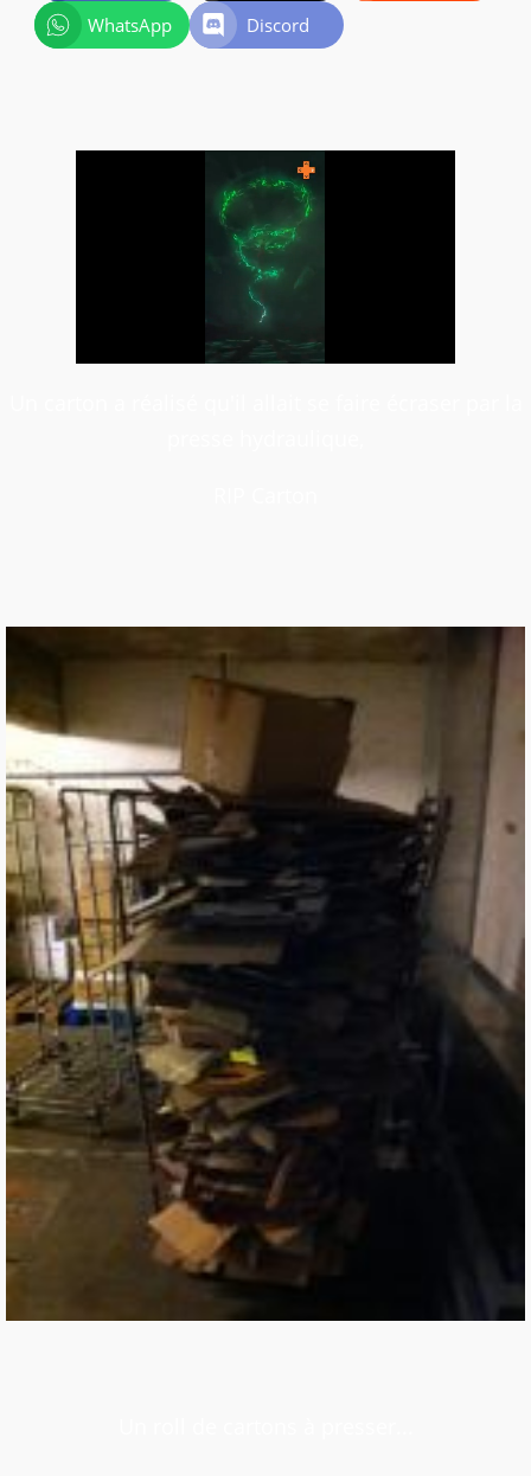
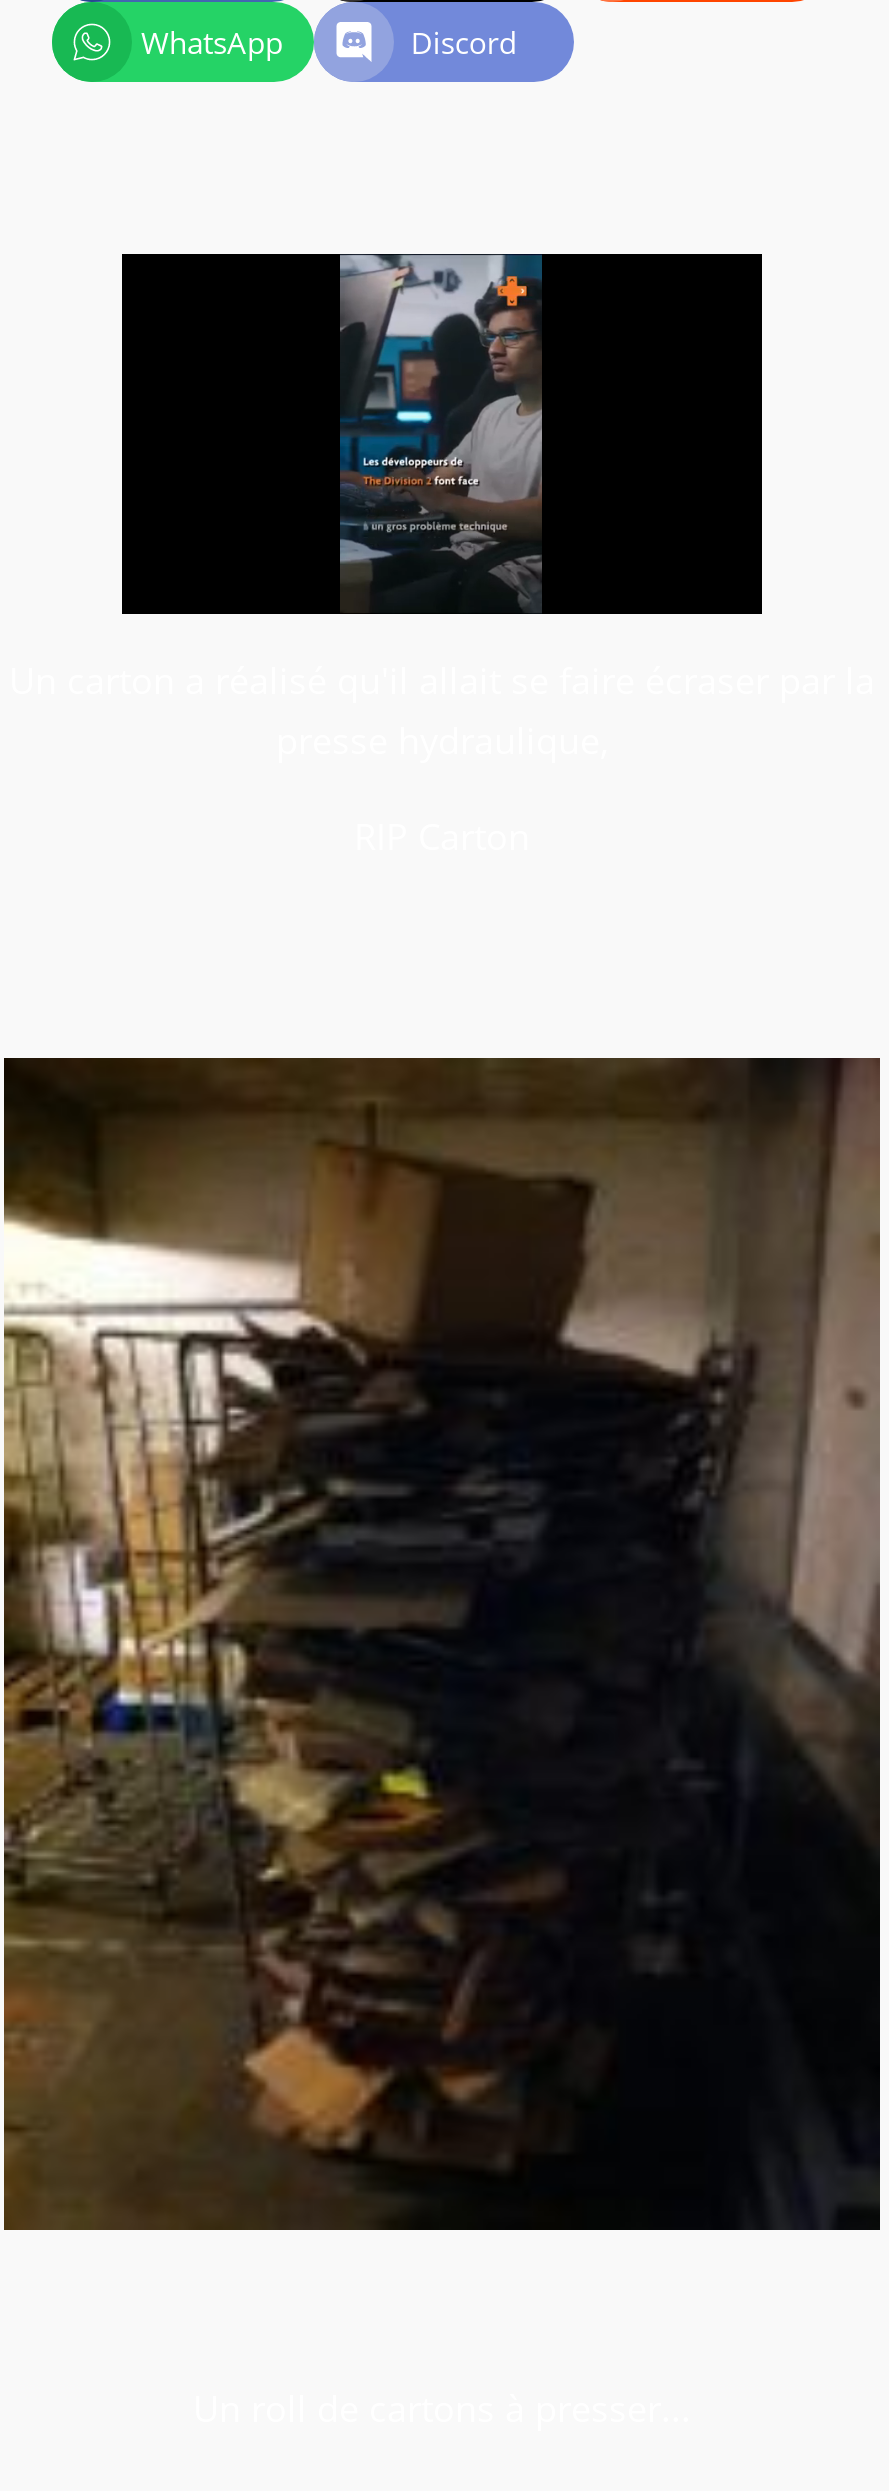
- [image]
+ [image]
